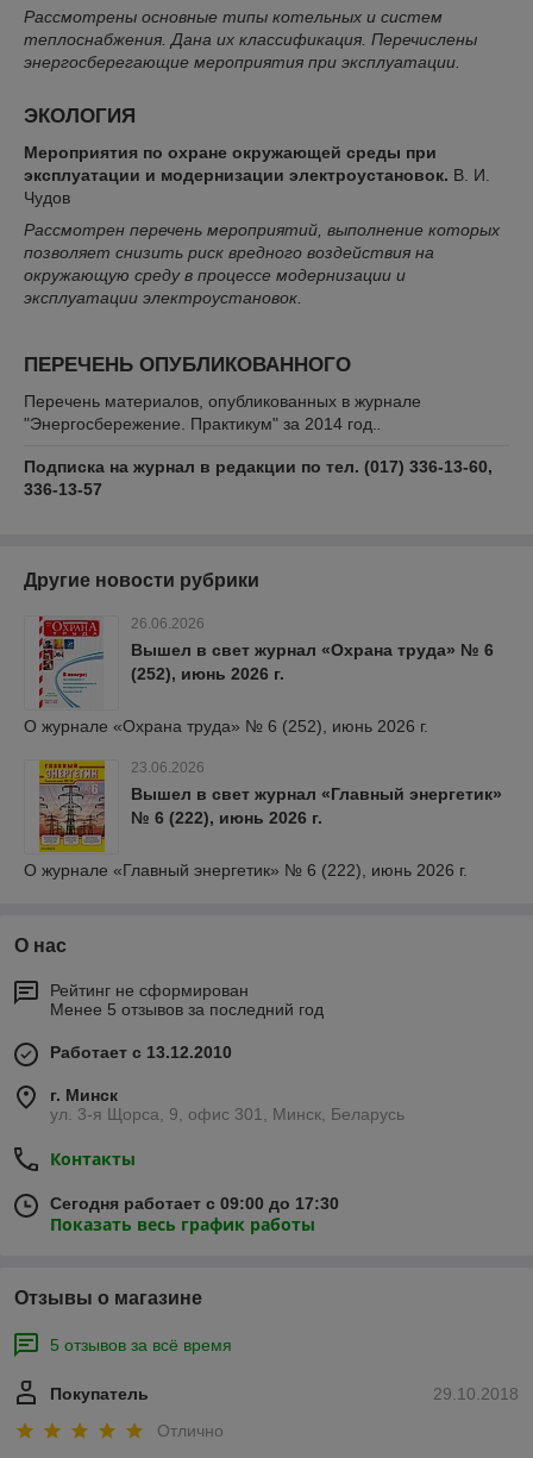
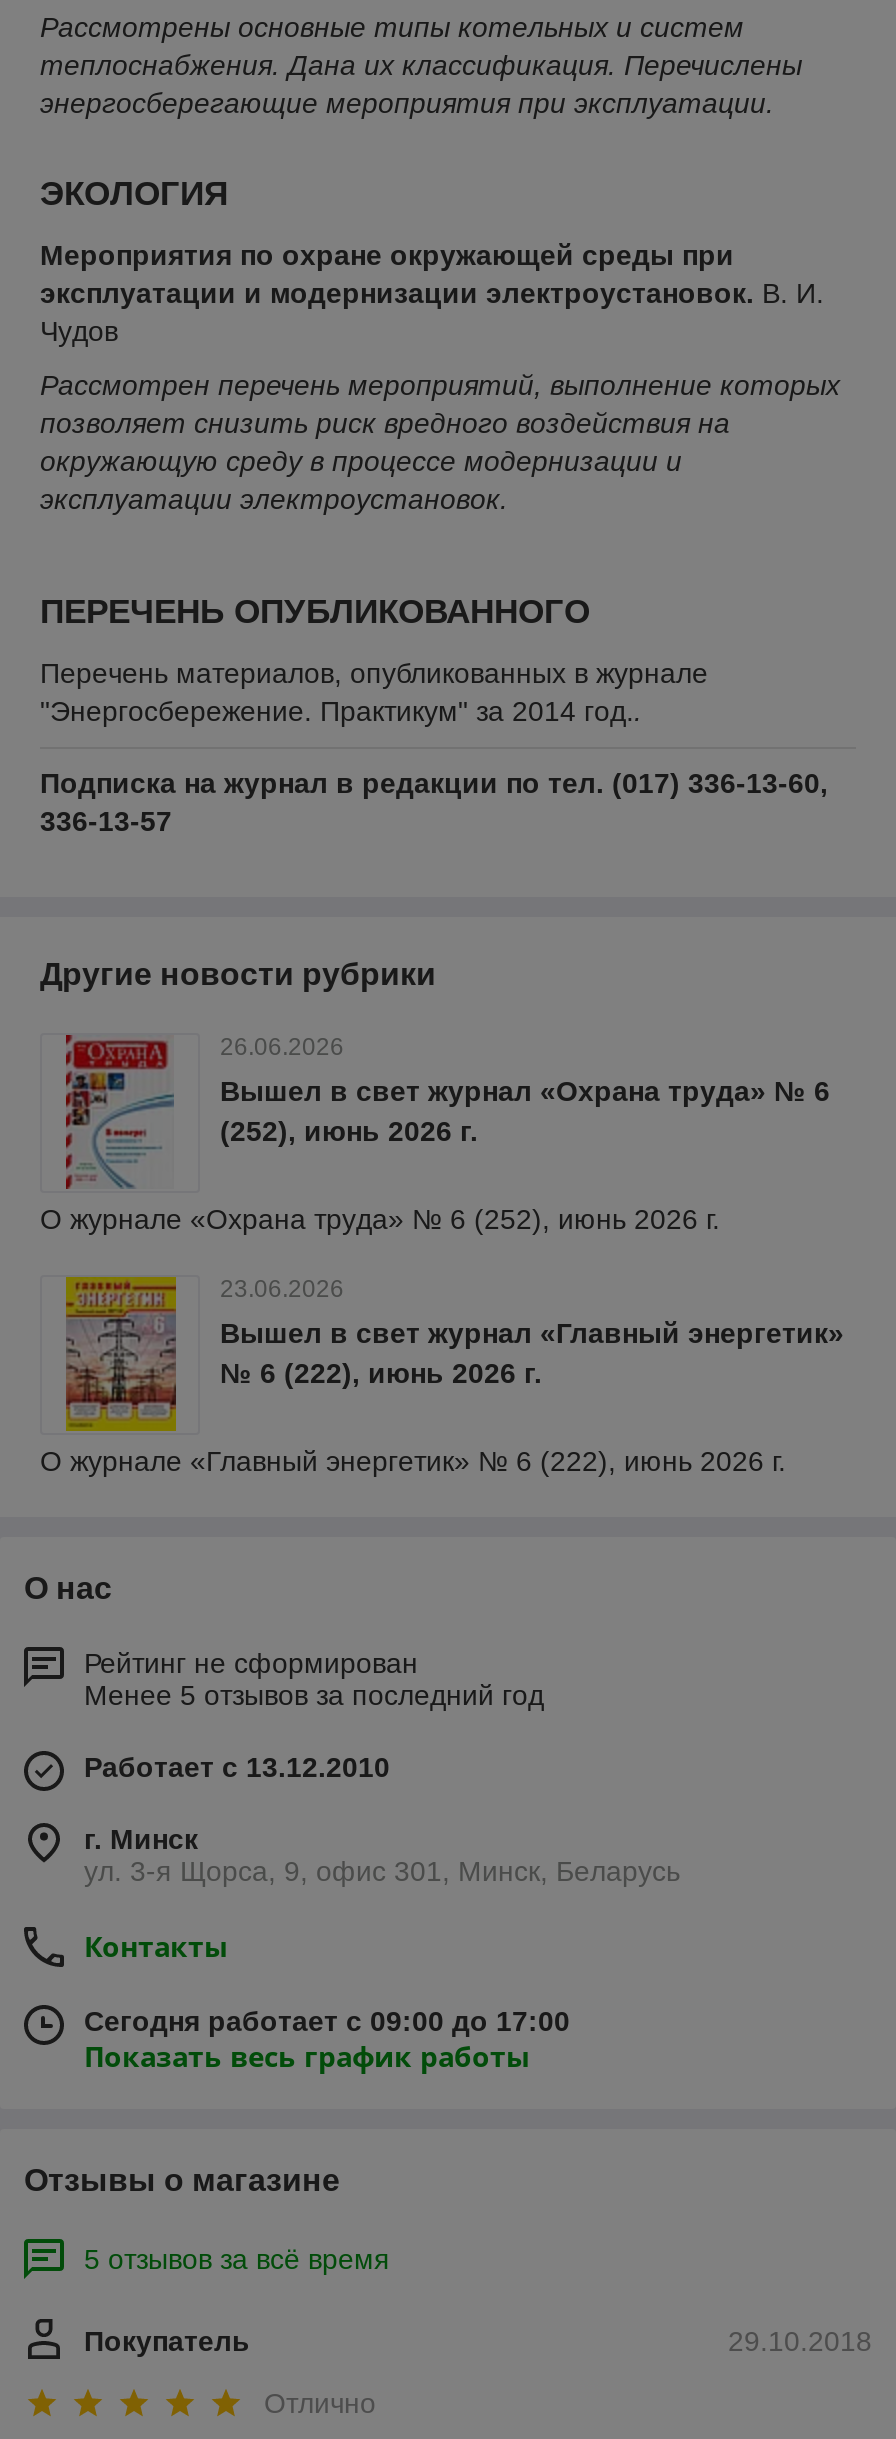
- Сегодня работает с 09:00 до 17:30
+ Сегодня работает с 09:00 до 17:00
